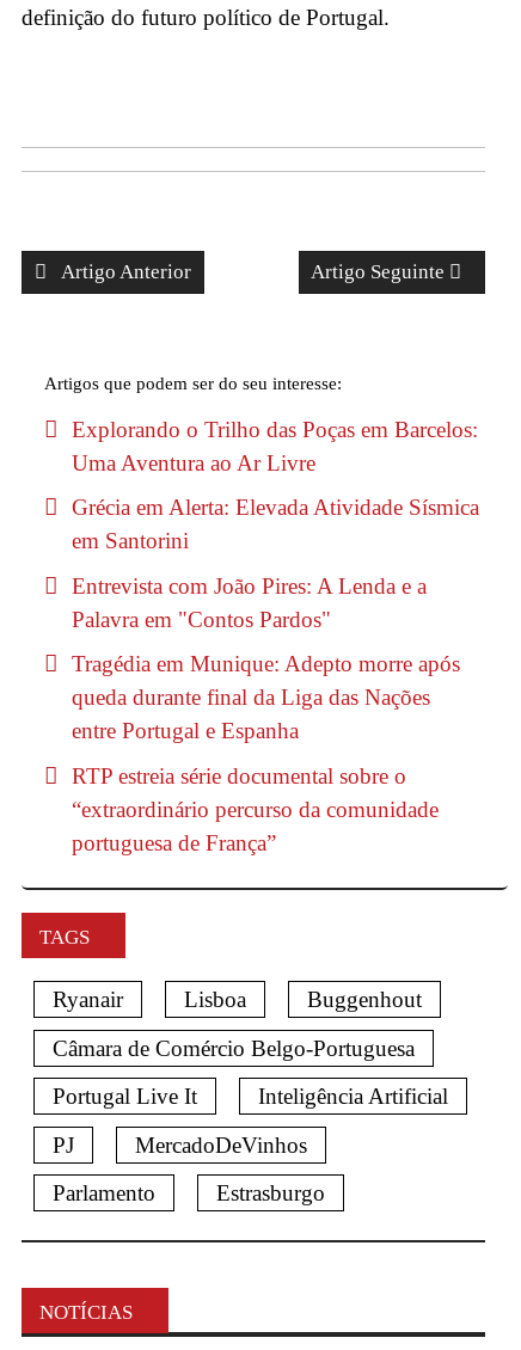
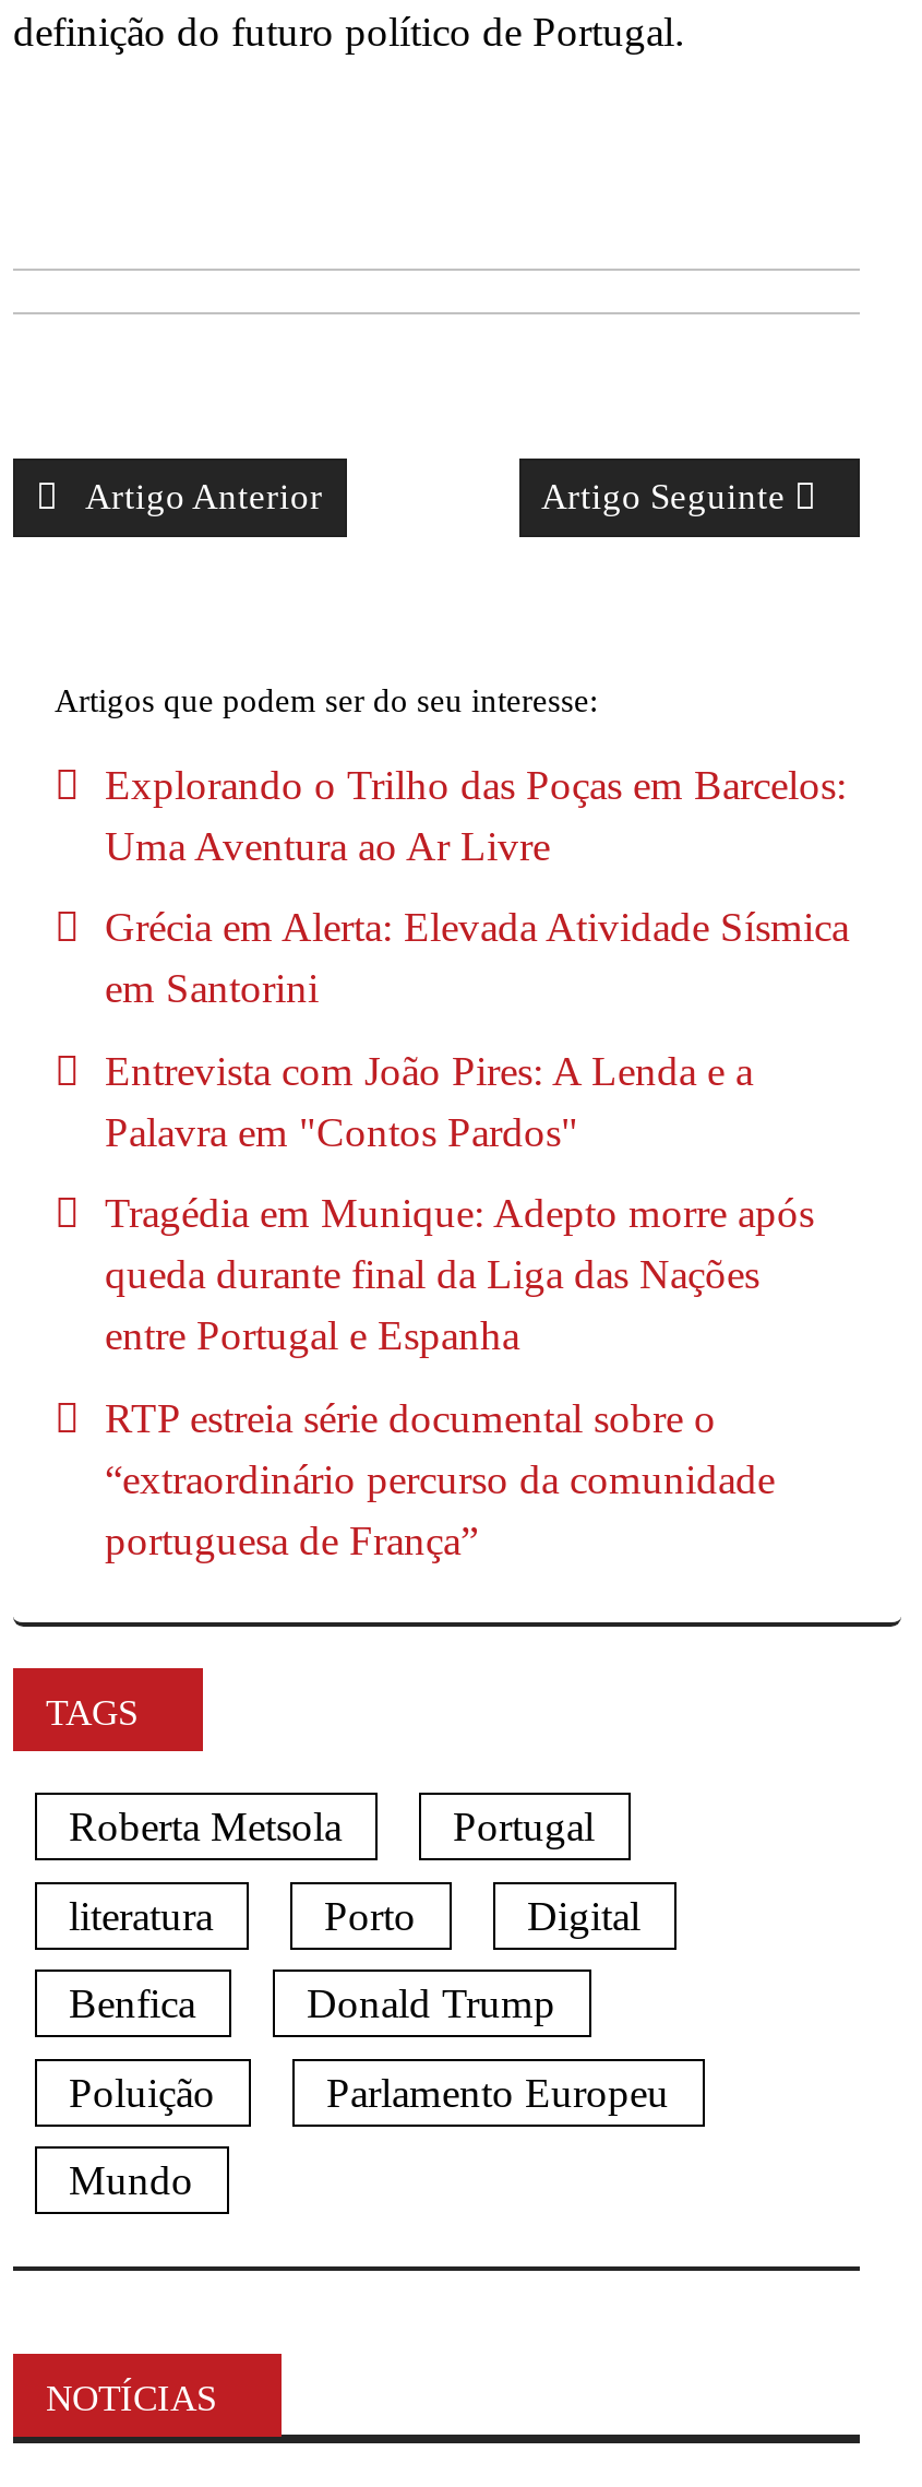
- Ryanair
- Lisboa
- Buggenhout
+ Roberta Metsola
+ Portugal

- Câmara de Comércio Belgo-Portuguesa
+ literatura
+ Porto
+ Digital

- Portugal Live It
- Inteligência Artificial
+ Benfica
+ Donald Trump

- PJ
- MercadoDeVinhos
+ Poluição
+ Parlamento Europeu

- Parlamento
- Estrasburgo
+ Mundo
